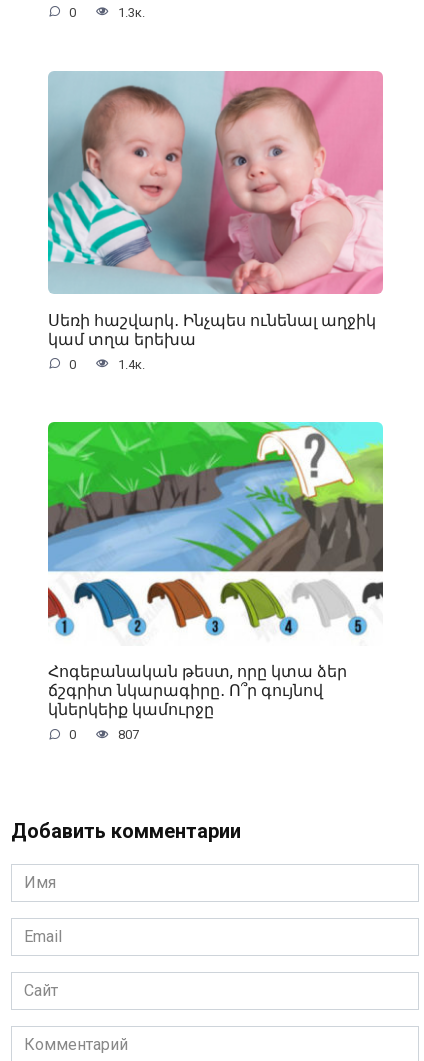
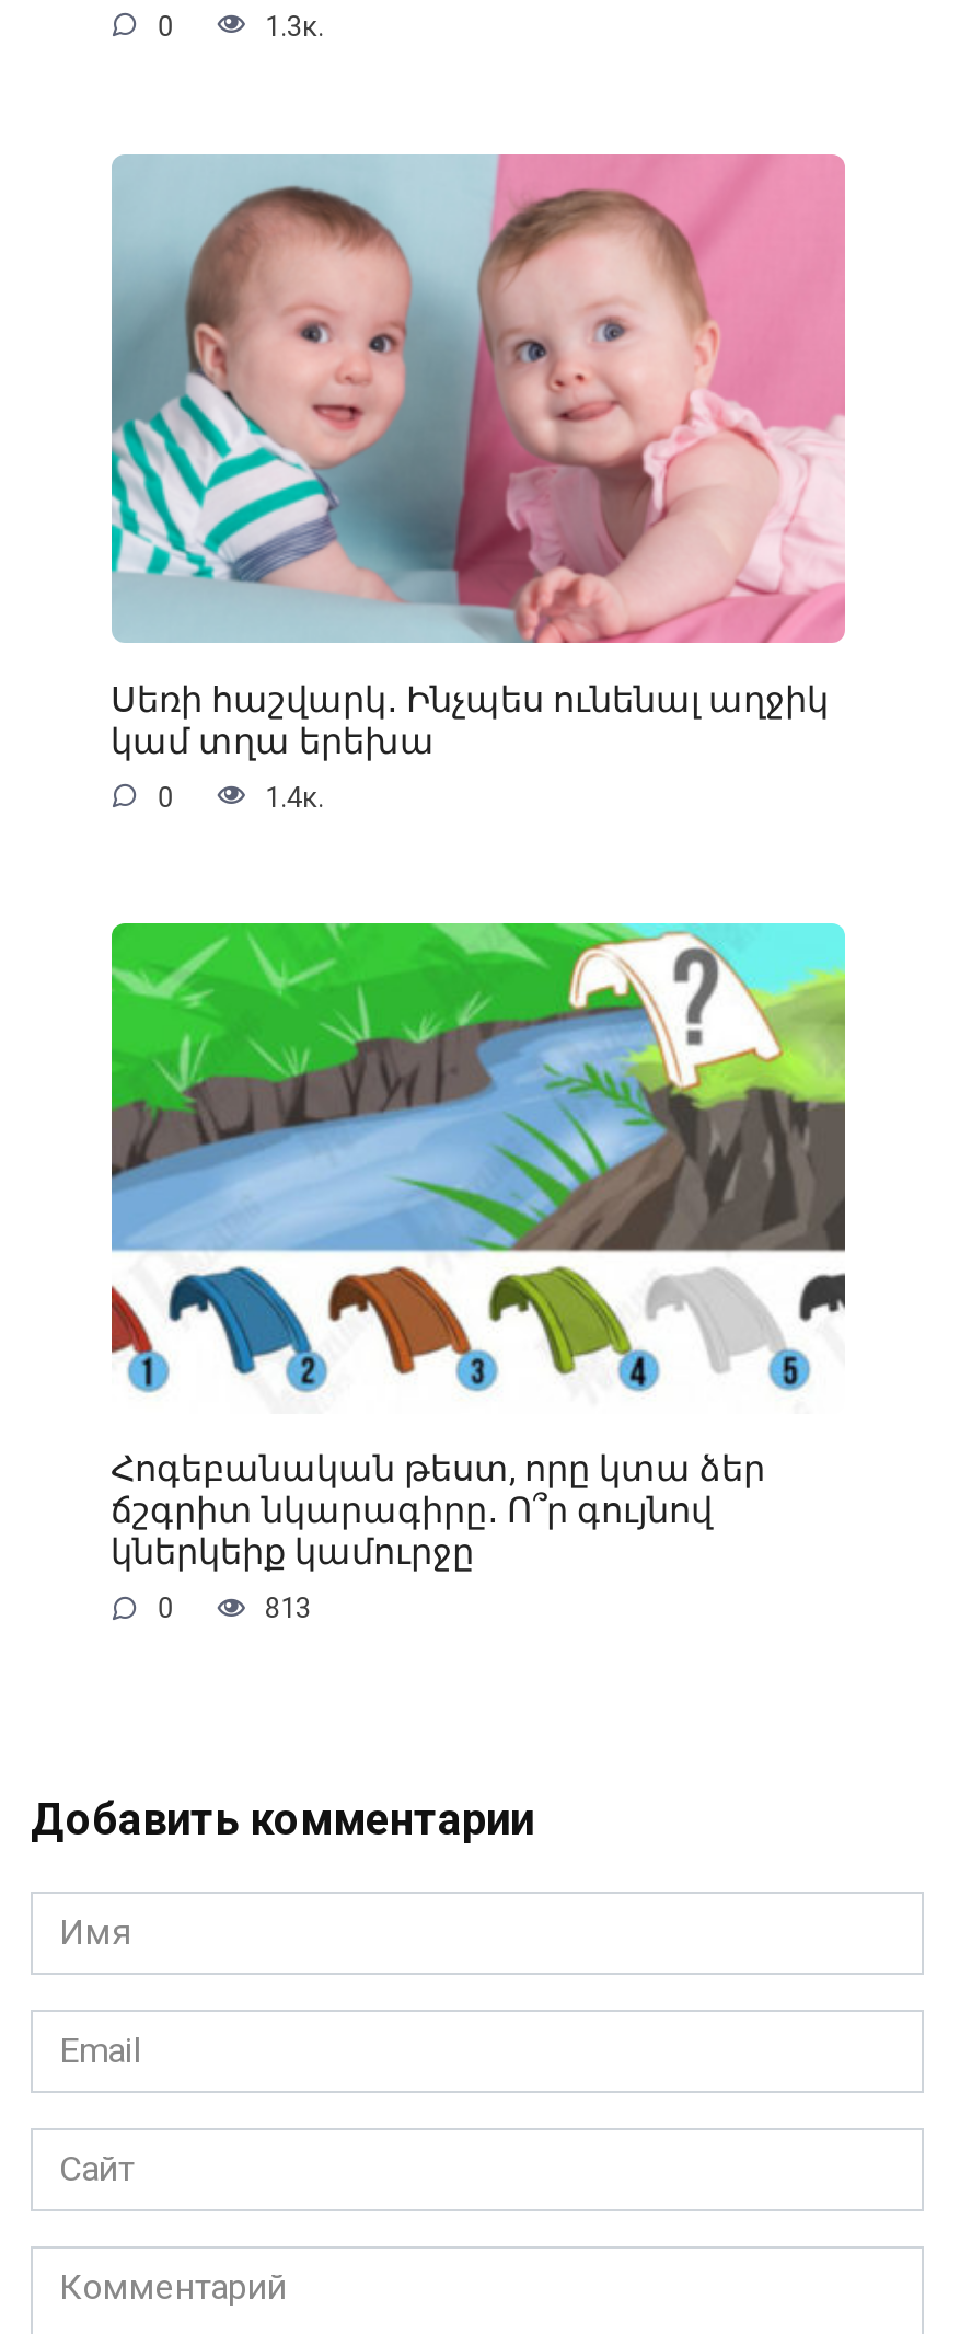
- 807
+ 813
